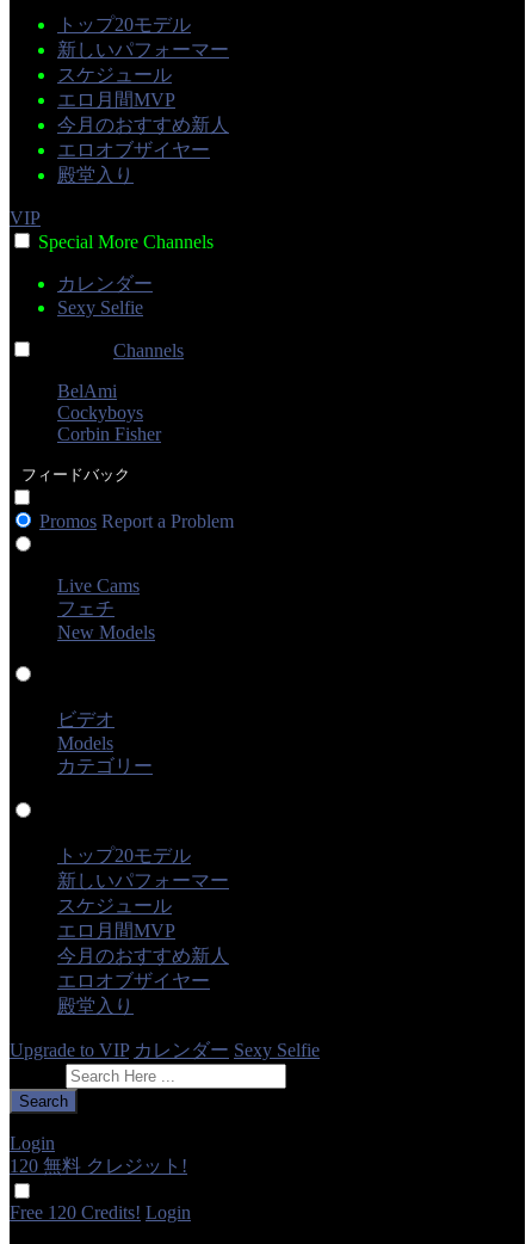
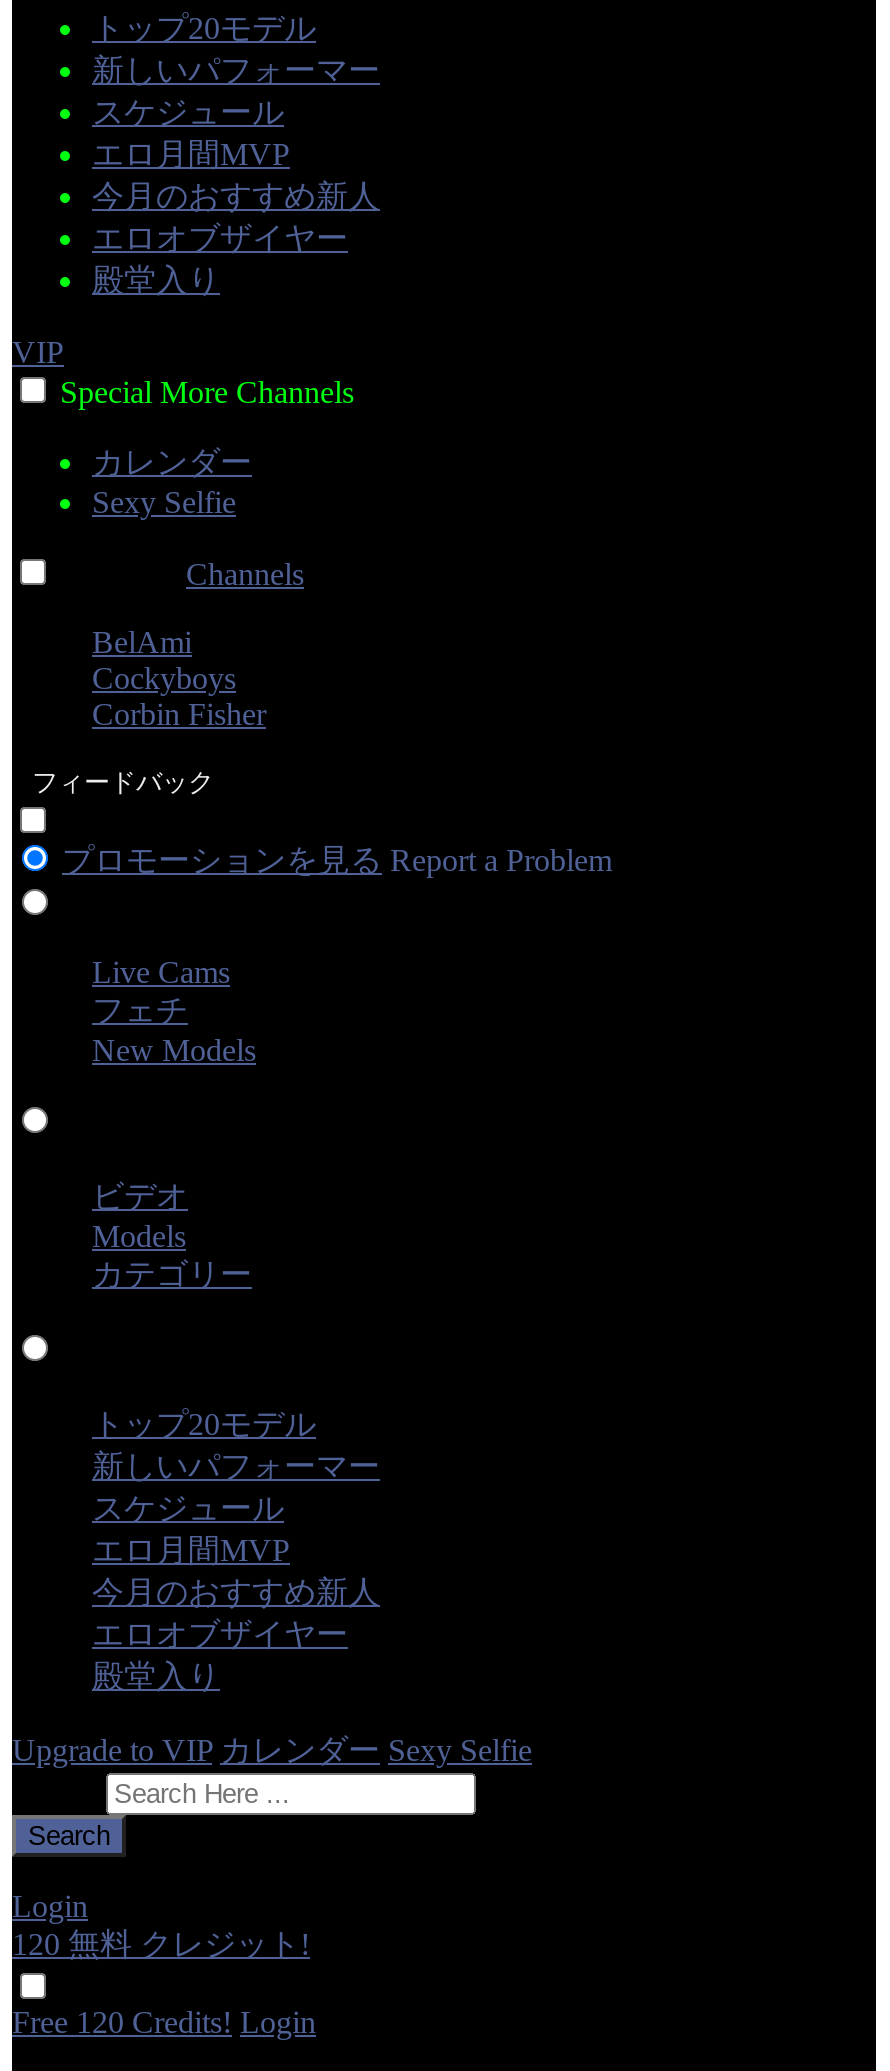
- Promos Report a Problem
+ プロモーションを見る Report a Problem
